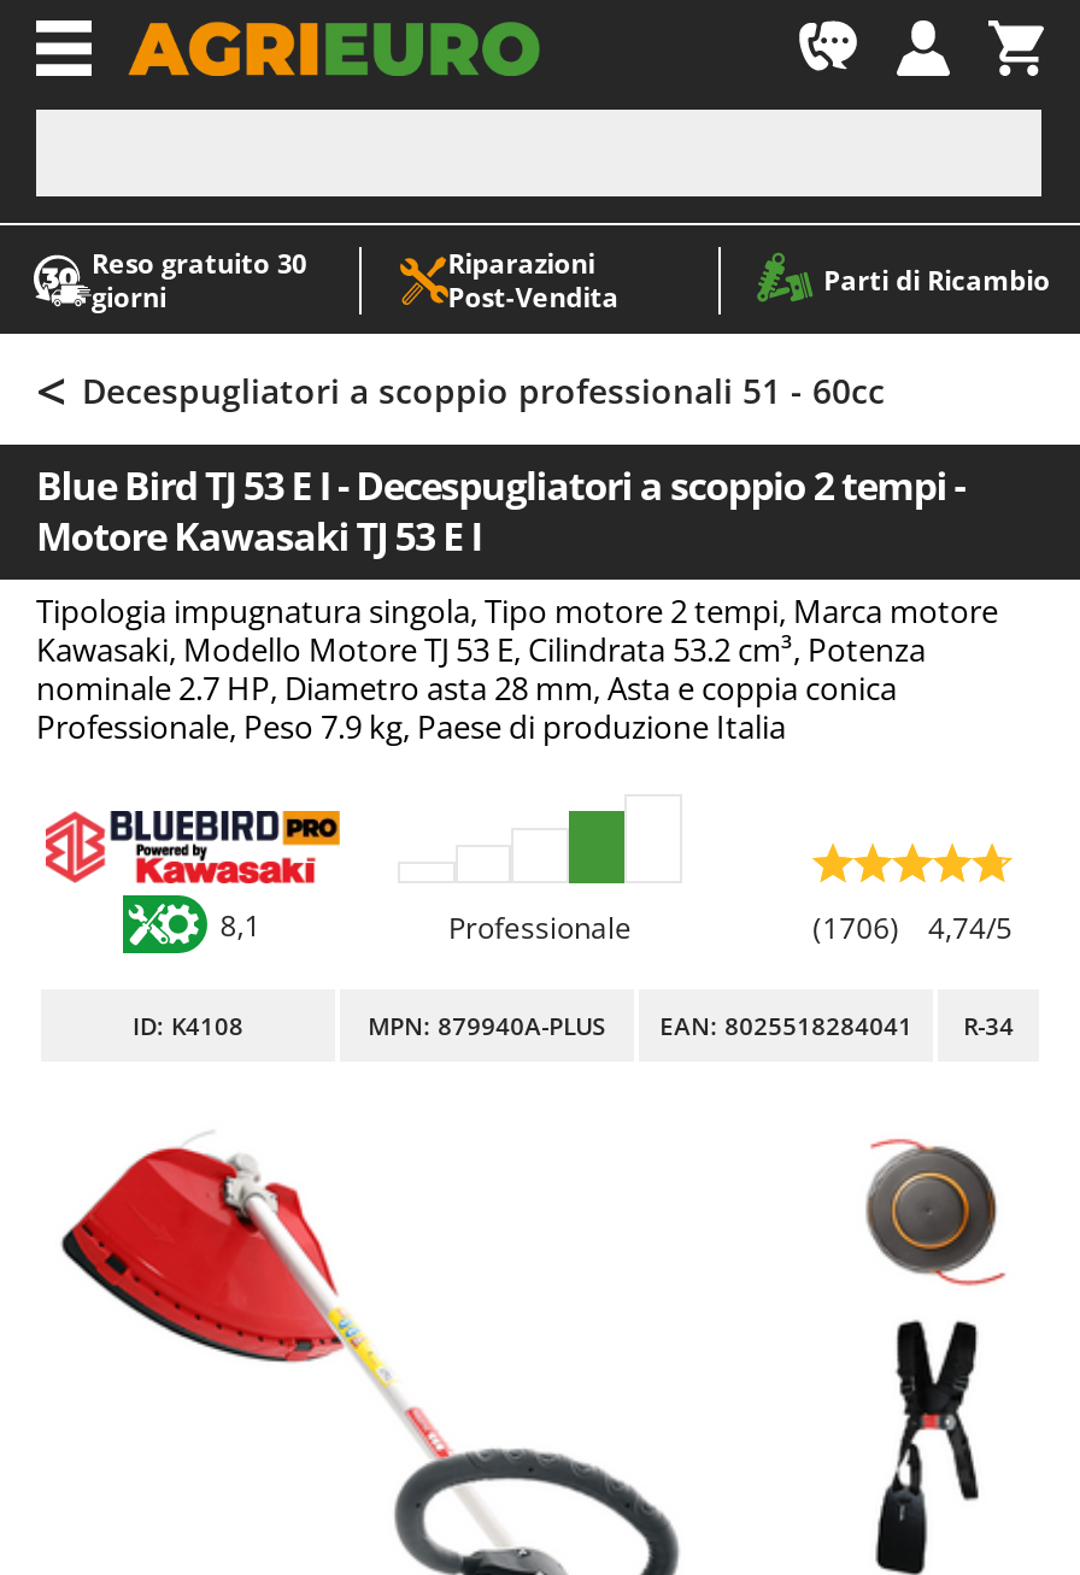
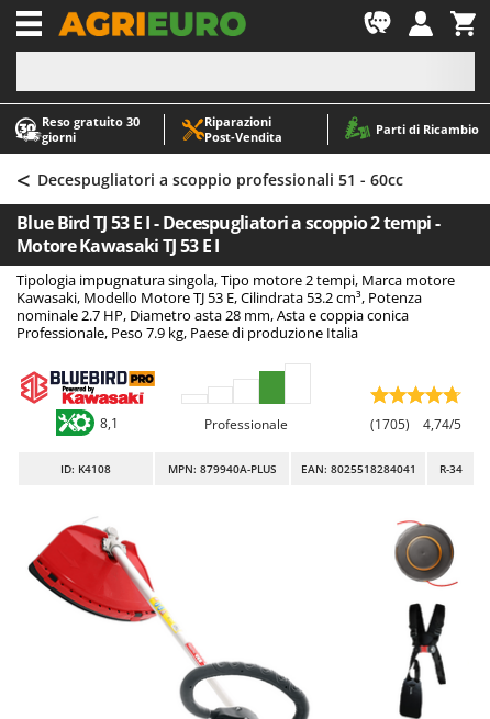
- (1706) 4,74/5
+ (1705) 4,74/5
